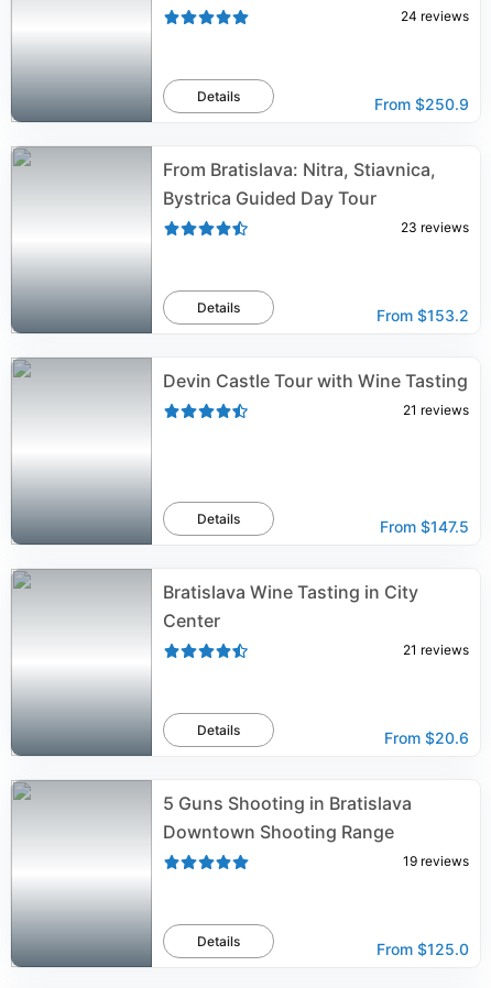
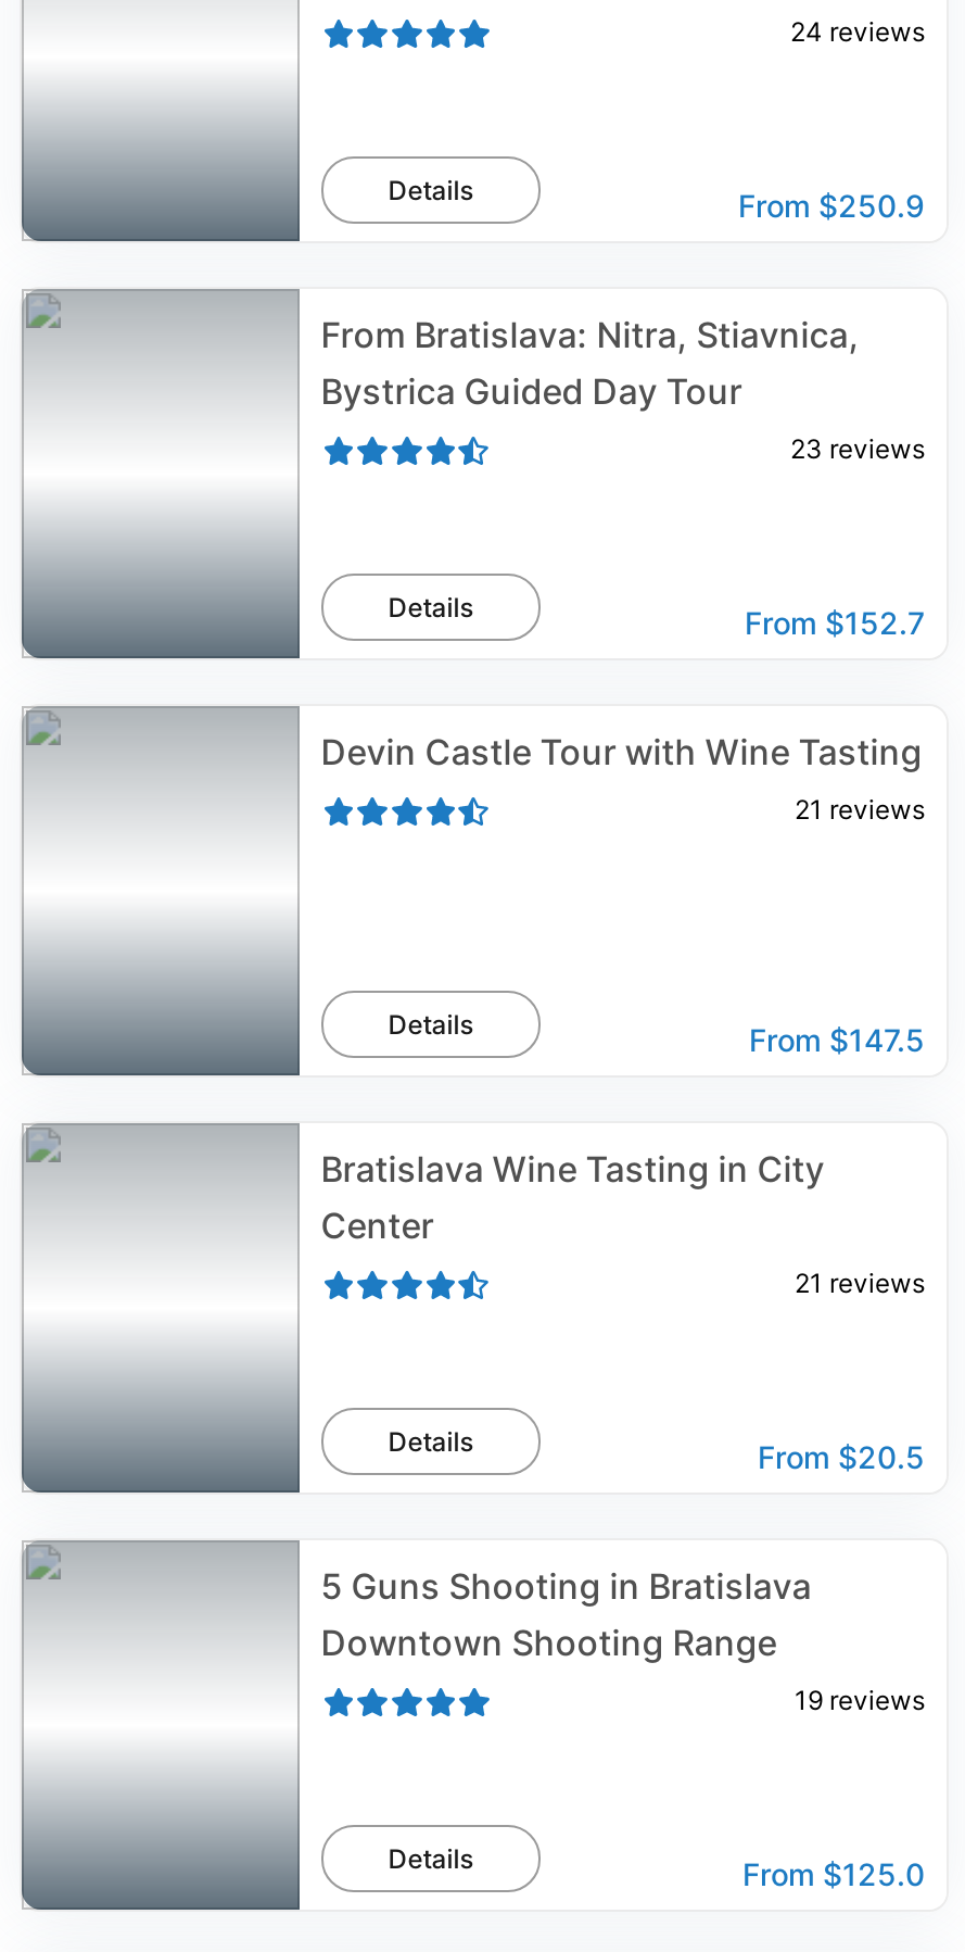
- From $153.2
+ From $152.7

- From $20.6
+ From $20.5
